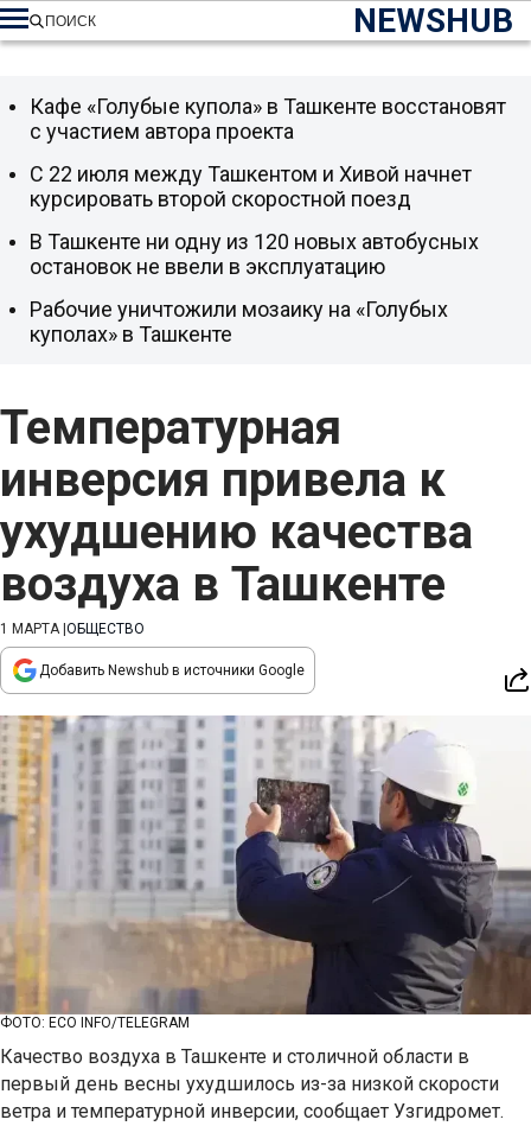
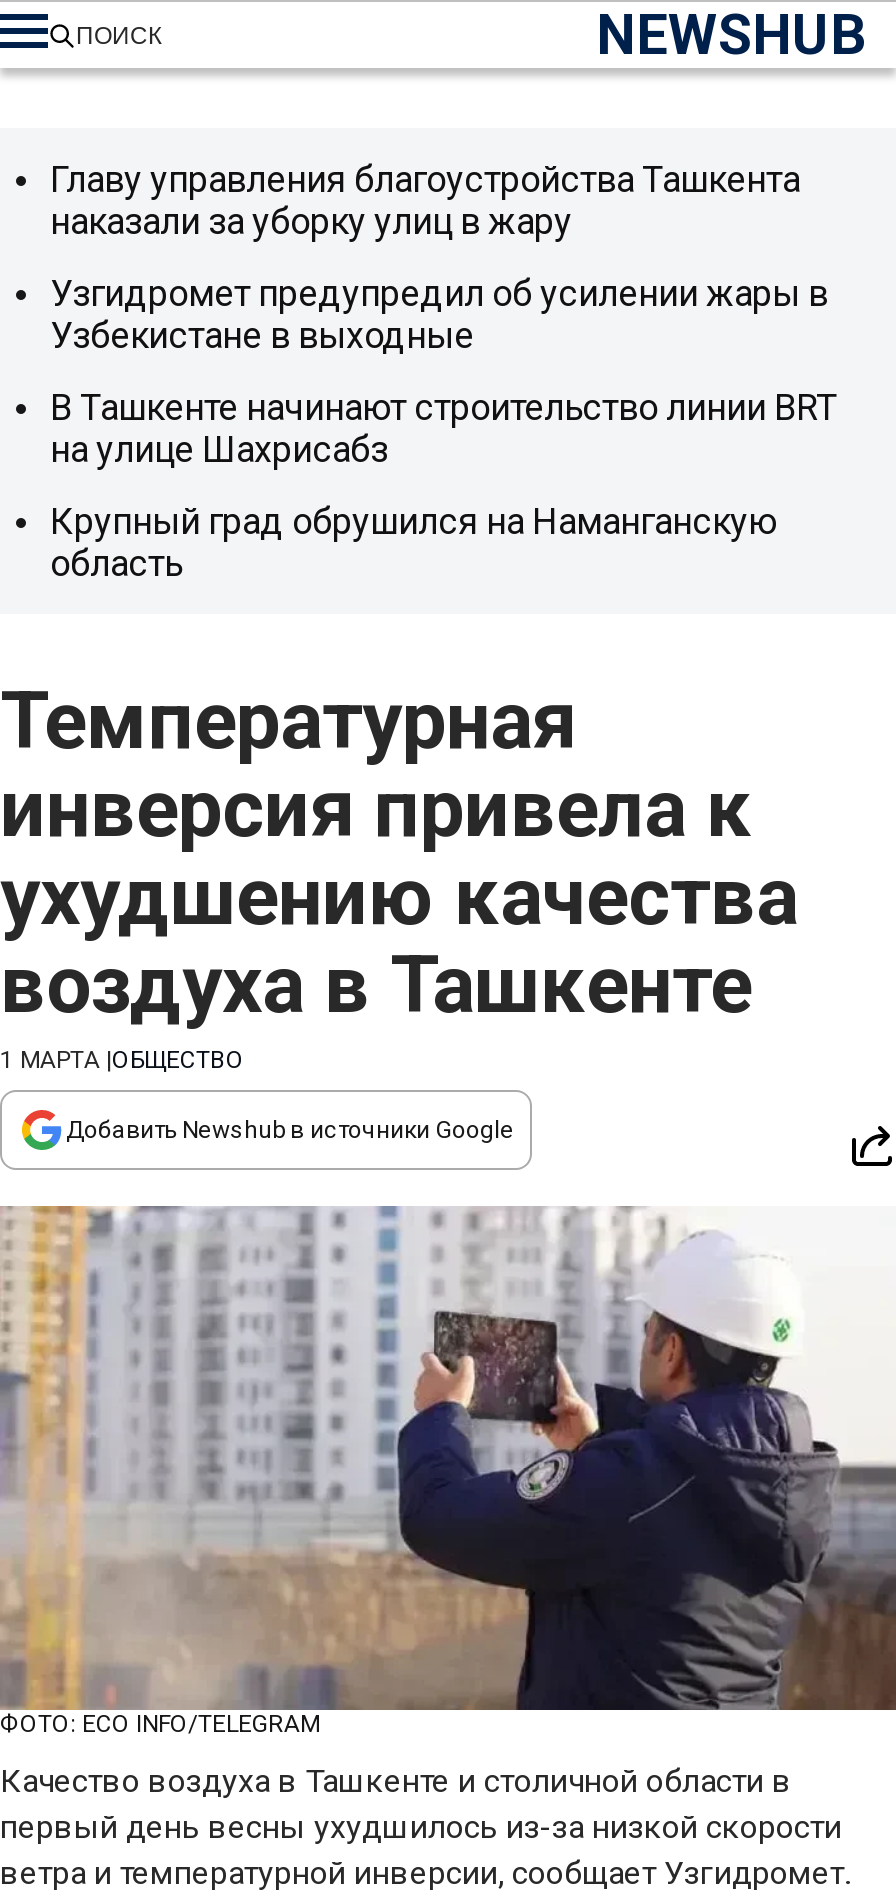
- Кафе «Голубые купола» в Ташкенте восстановят
- с участием автора проекта
+ Главу управления благоустройства Ташкента
+ наказали за уборку улиц в жару

- С 22 июля между Ташкентом и Хивой начнет
- курсировать второй скоростной поезд
+ Узгидромет предупредил об усилении жары в
+ Узбекистане в выходные

- В Ташкенте ни одну из 120 новых автобусных
- остановок не ввели в эксплуатацию
+ В Ташкенте начинают строительство линии BRT
+ на улице Шахрисабз

- Рабочие уничтожили мозаику на «Голубых
- куполах» в Ташкенте
+ Крупный град обрушился на Наманганскую
+ область
